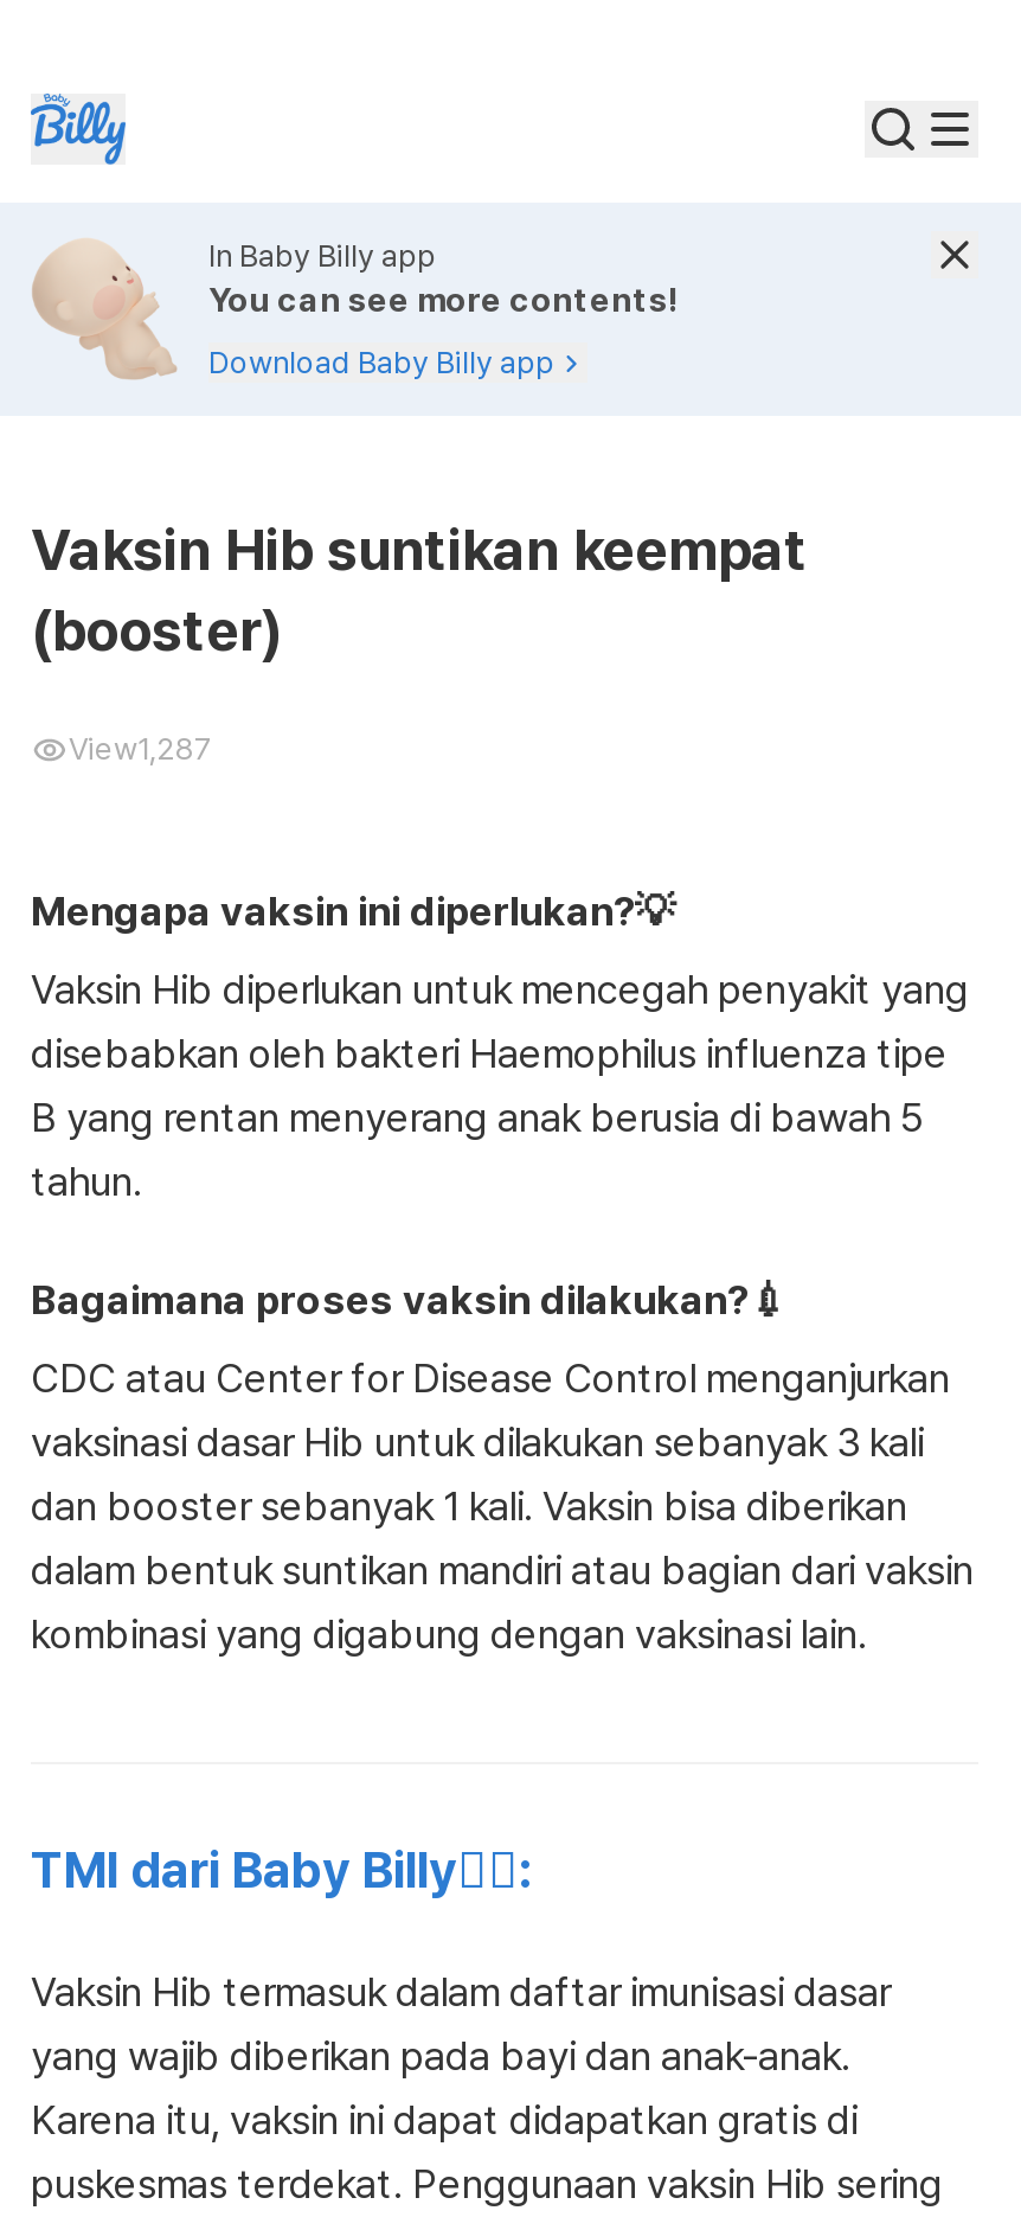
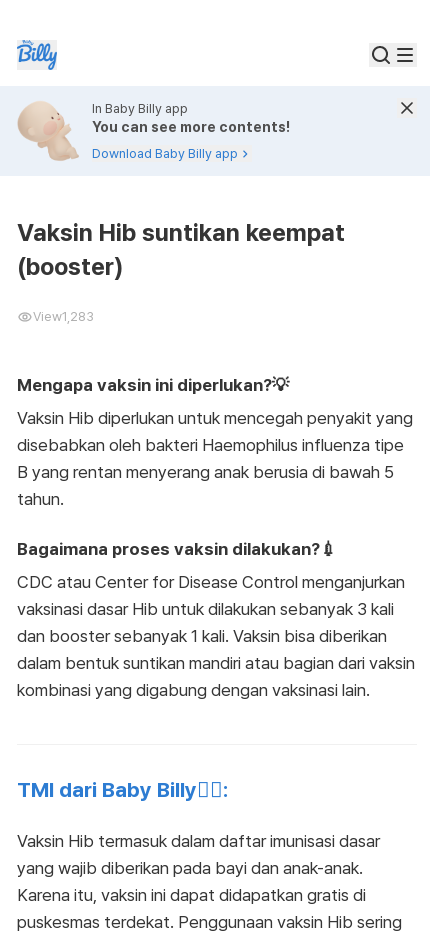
- View1,287
+ View1,283
